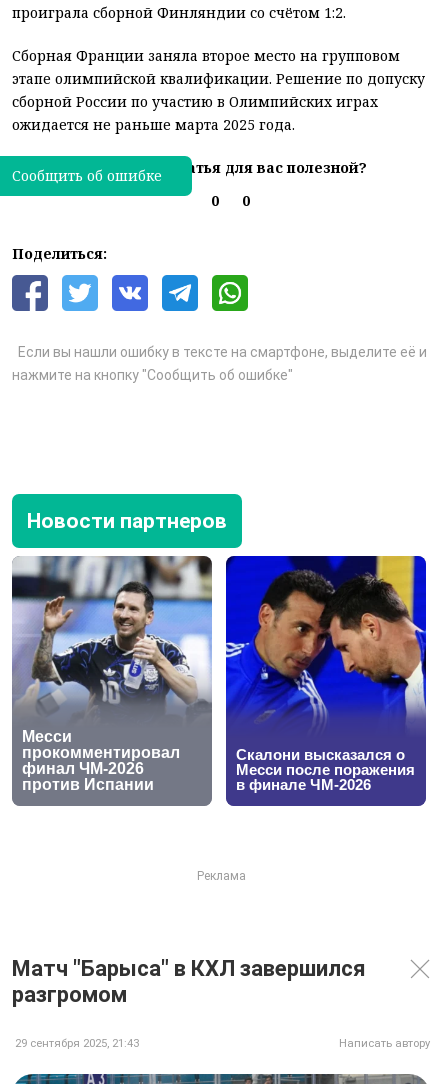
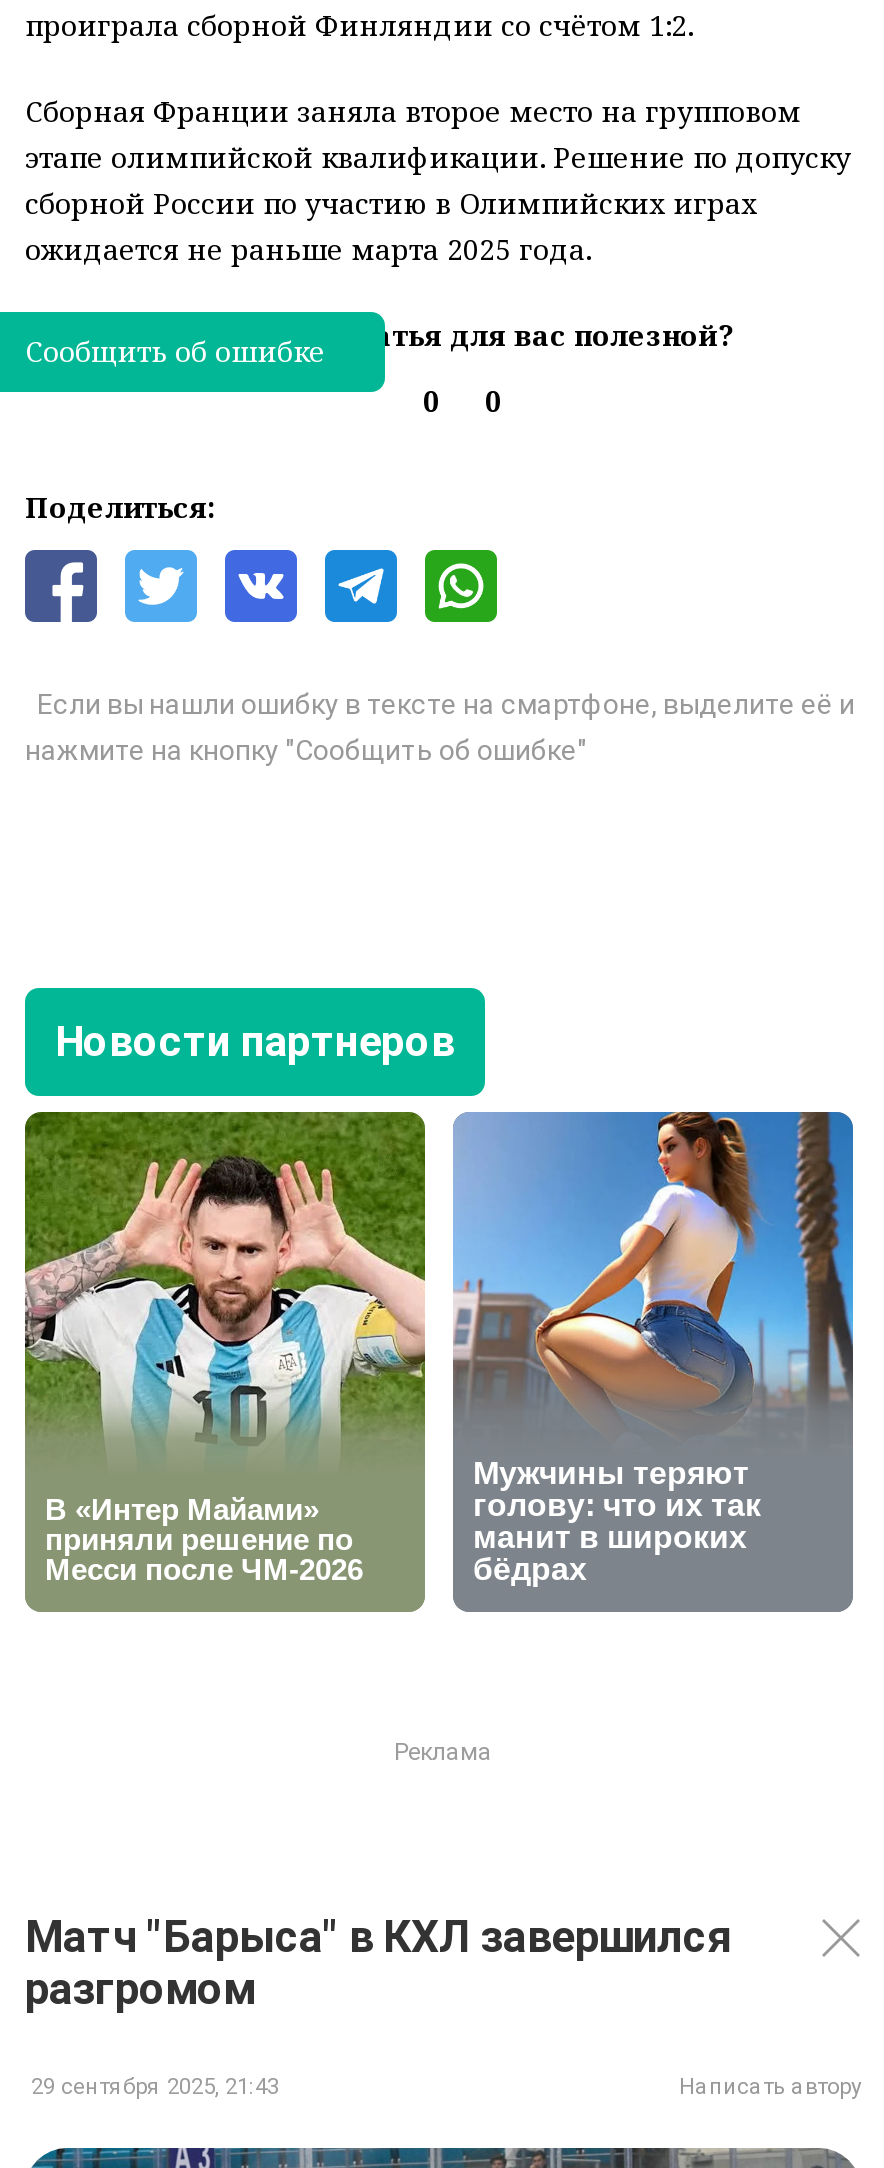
- [image]
+ [image]

- [image]
+ [image]
